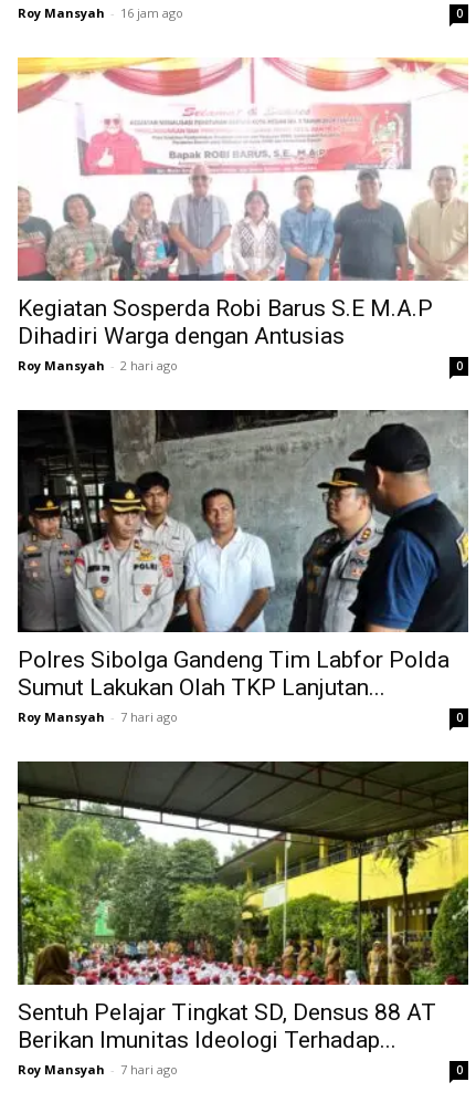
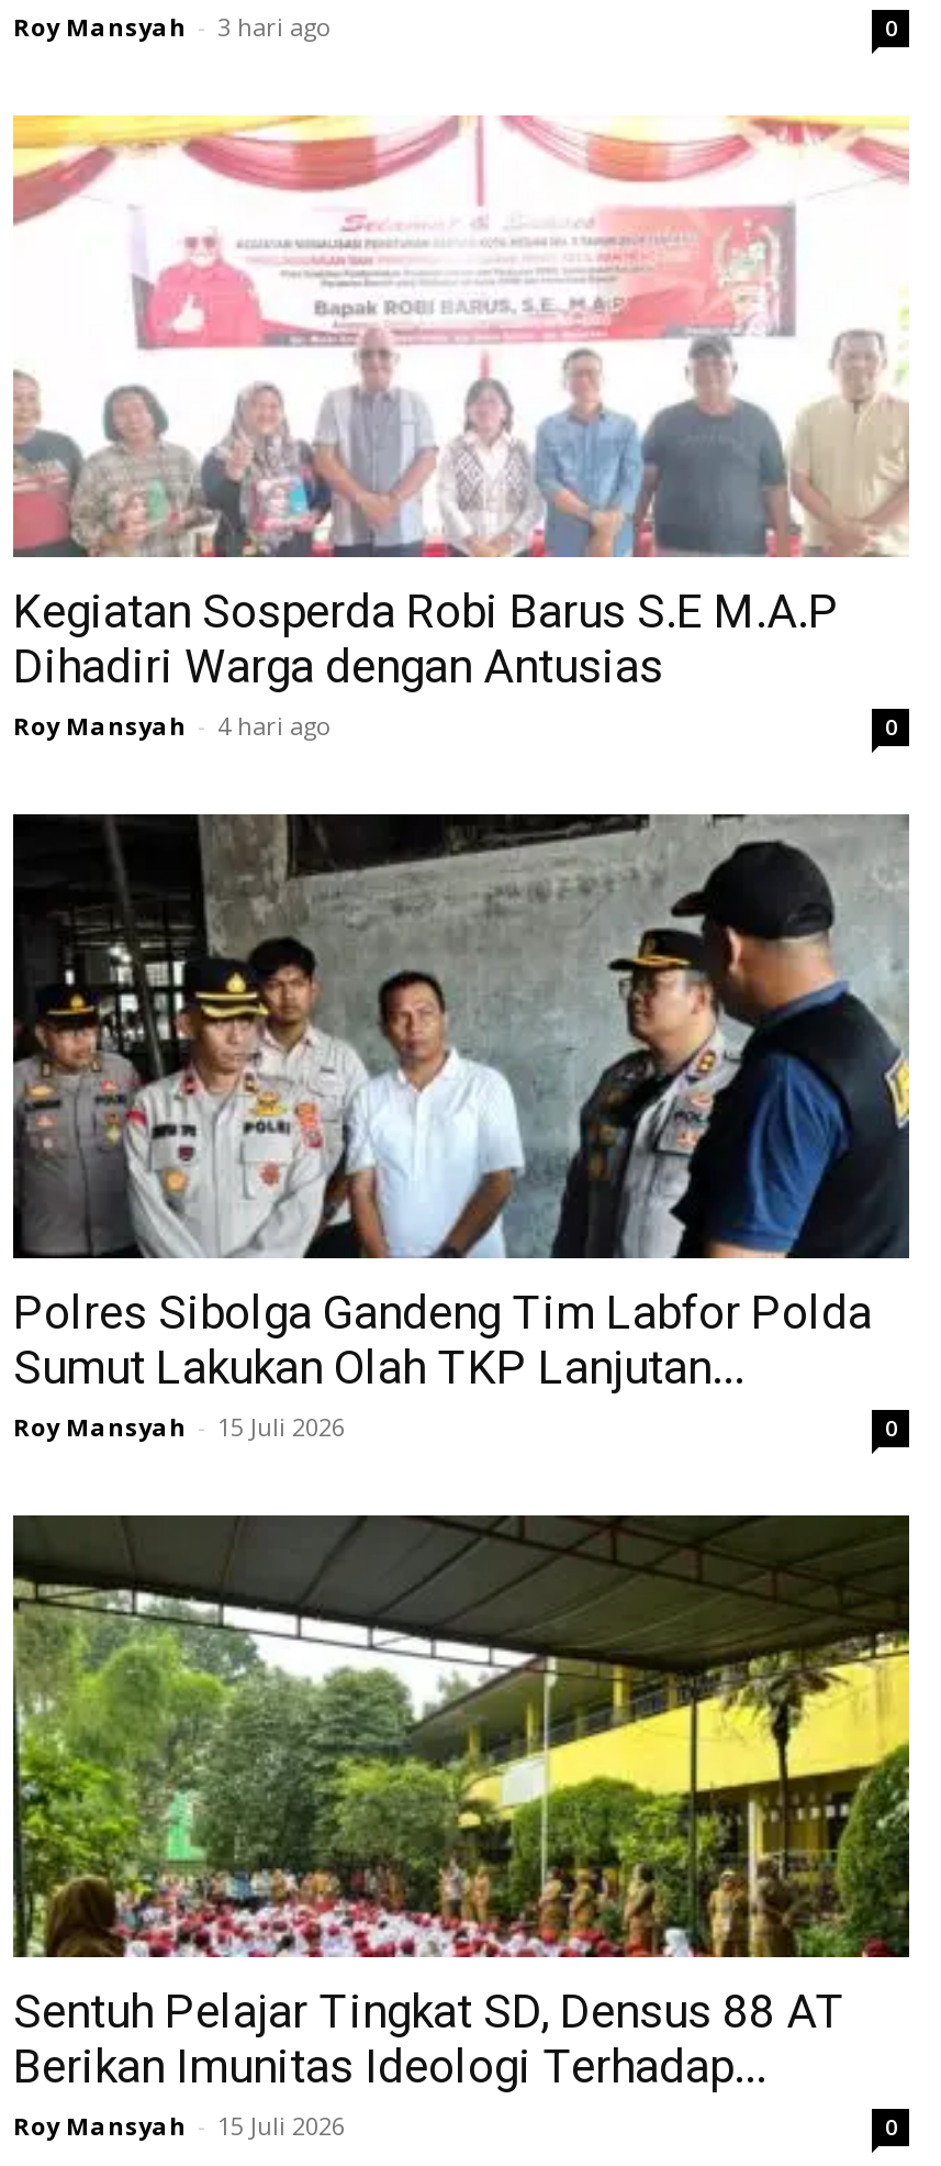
- Roy Mansyah - 16 jam ago
+ Roy Mansyah - 3 hari ago

- Roy Mansyah - 2 hari ago
+ Roy Mansyah - 4 hari ago

- Roy Mansyah - 7 hari ago
+ Roy Mansyah - 15 Juli 2026

- Roy Mansyah - 7 hari ago
+ Roy Mansyah - 15 Juli 2026
